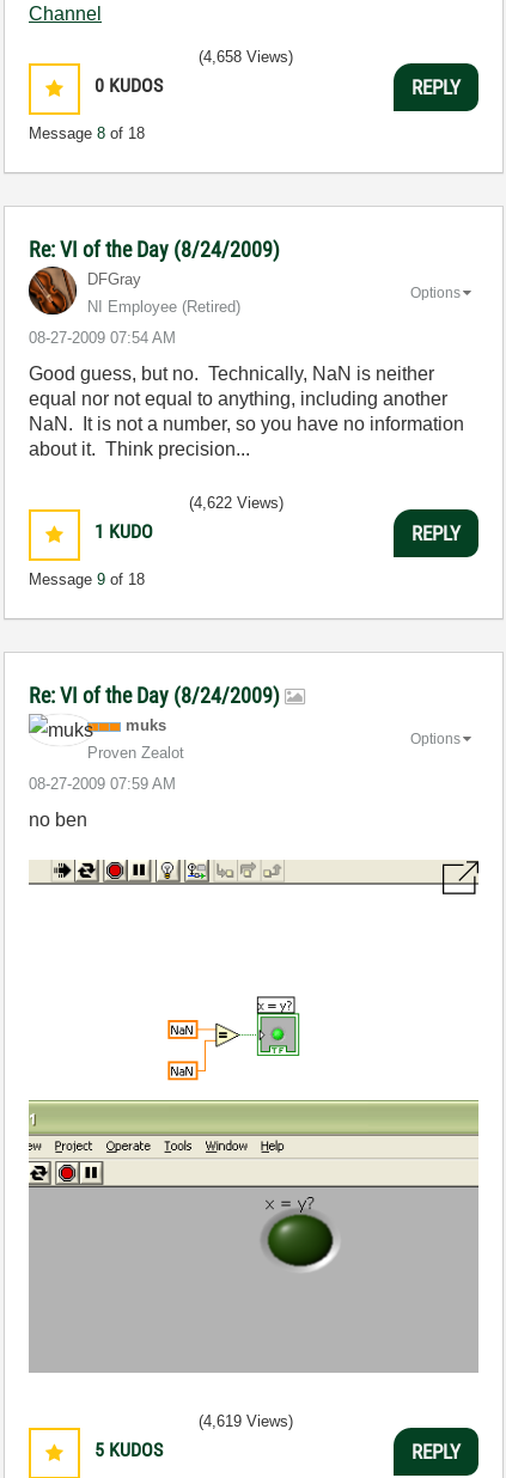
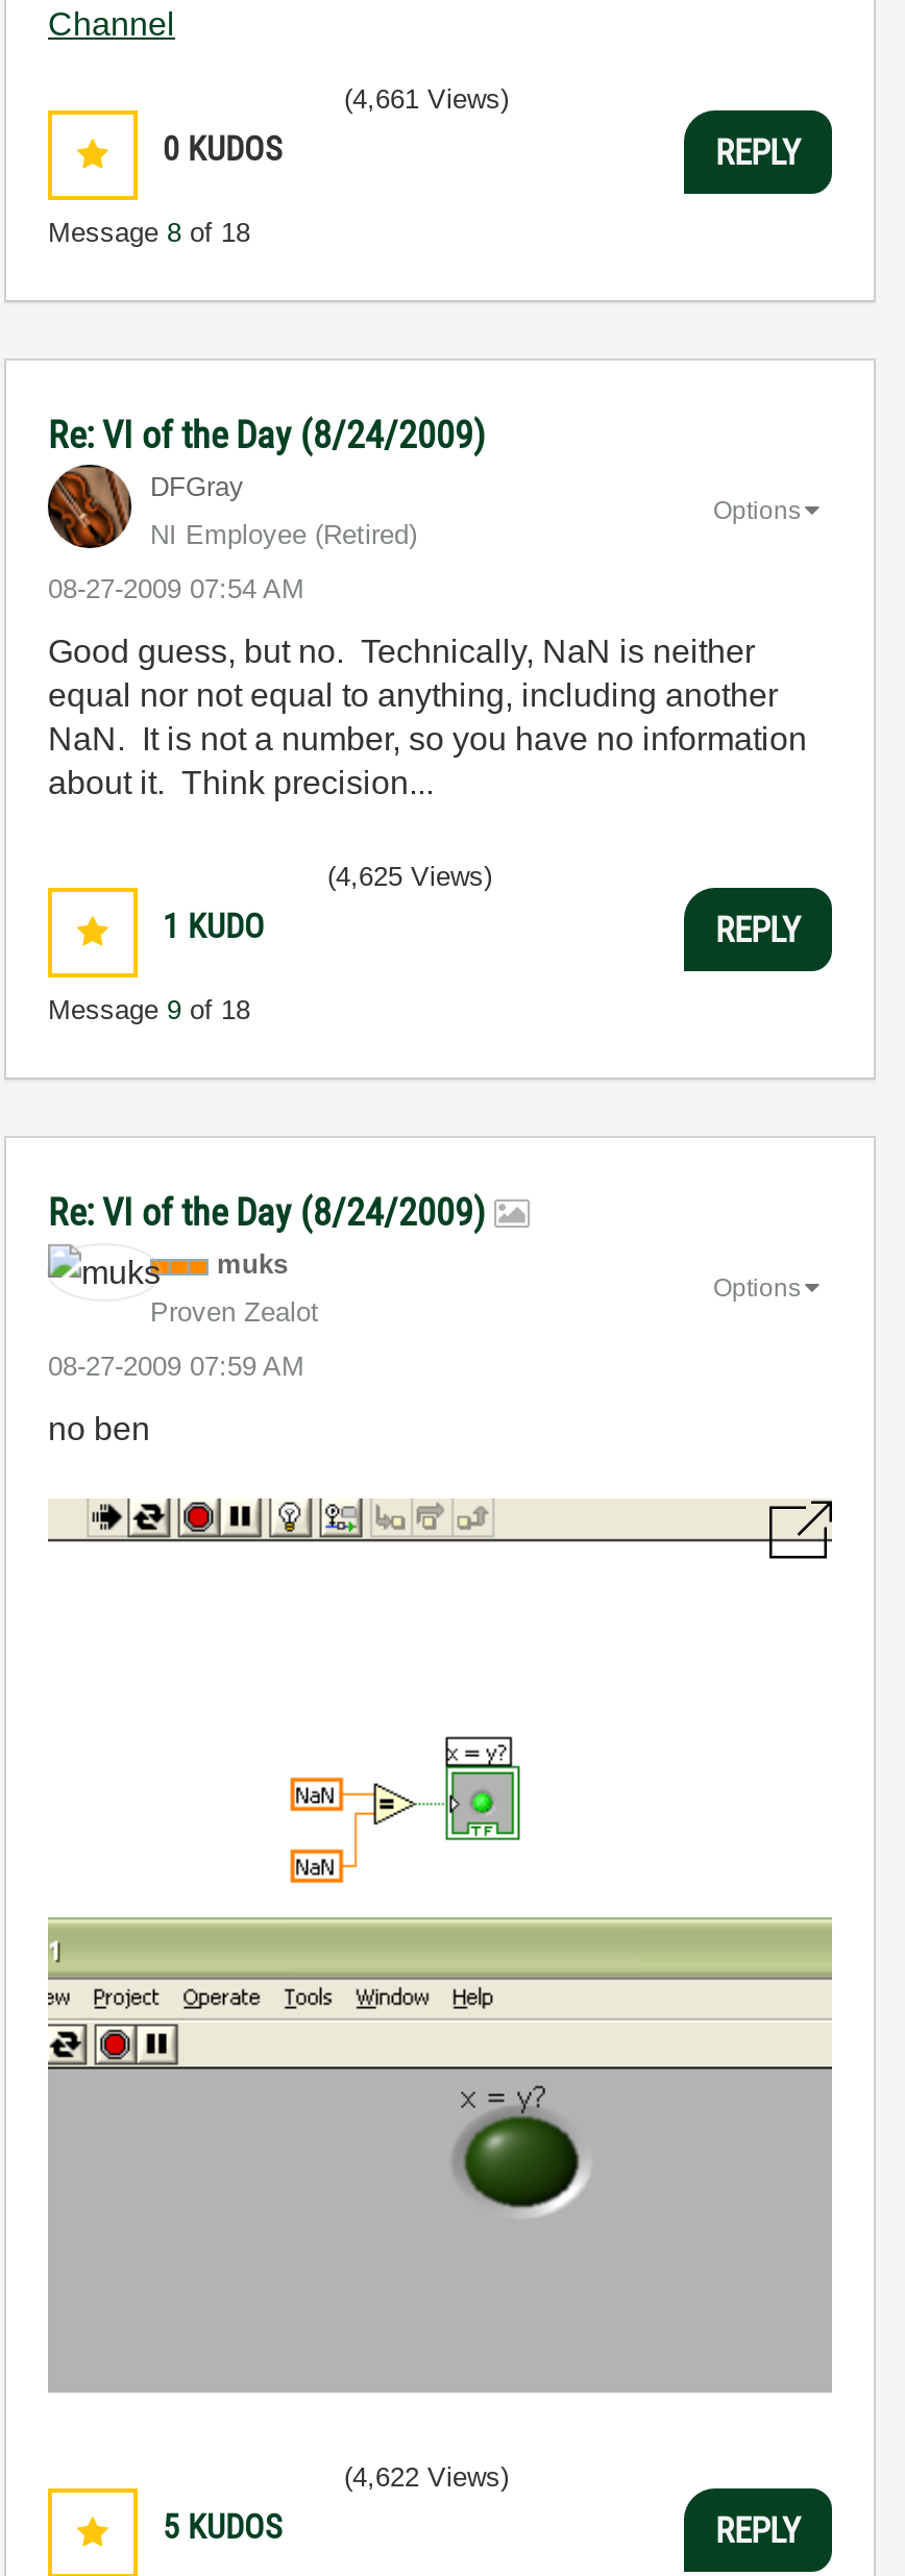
- (4,658 Views)
+ (4,661 Views)

- (4,622 Views)
+ (4,625 Views)

- (4,619 Views)
+ (4,622 Views)
